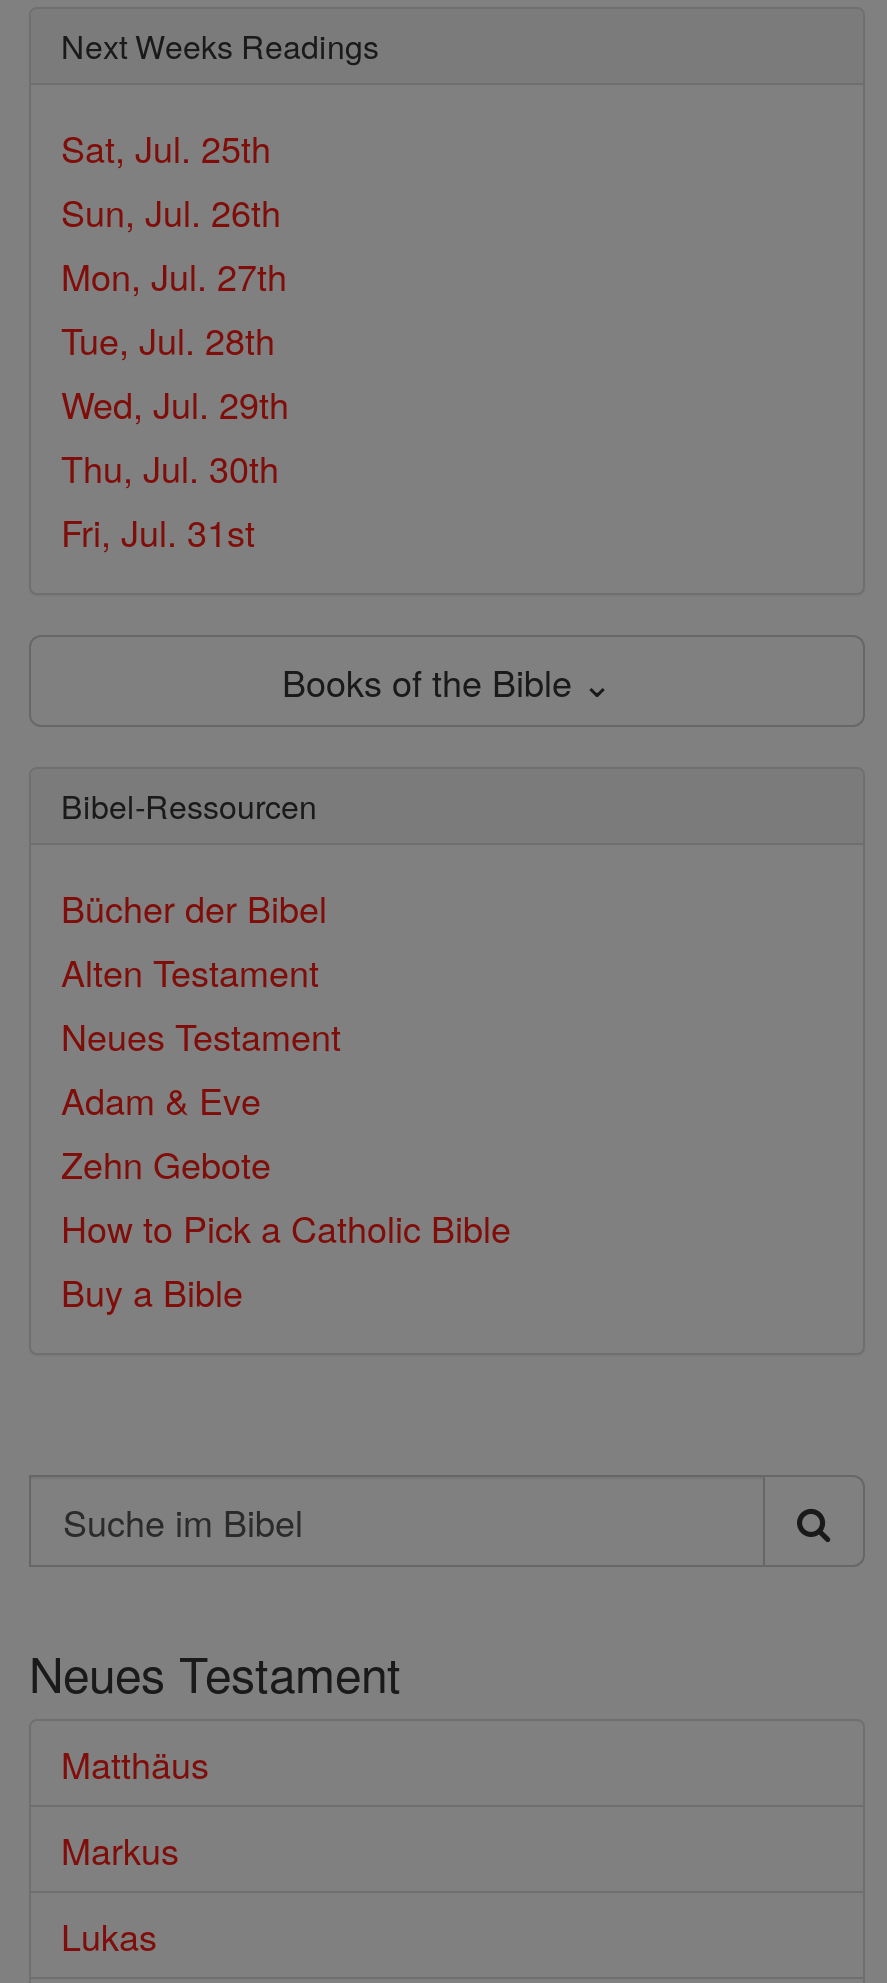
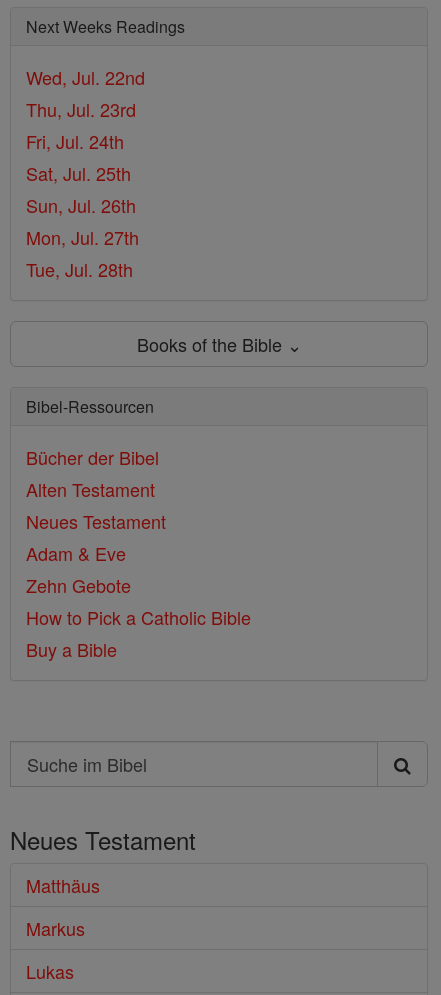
+ Wed, Jul. 22nd
+ Thu, Jul. 23rd
+ Fri, Jul. 24th

moved down: Sat, Jul. 25th | Sun, Jul. 26th | Mon, Jul. 27th | Tue, Jul. 28th

- Wed, Jul. 29th
- Thu, Jul. 30th
- Fri, Jul. 31st
